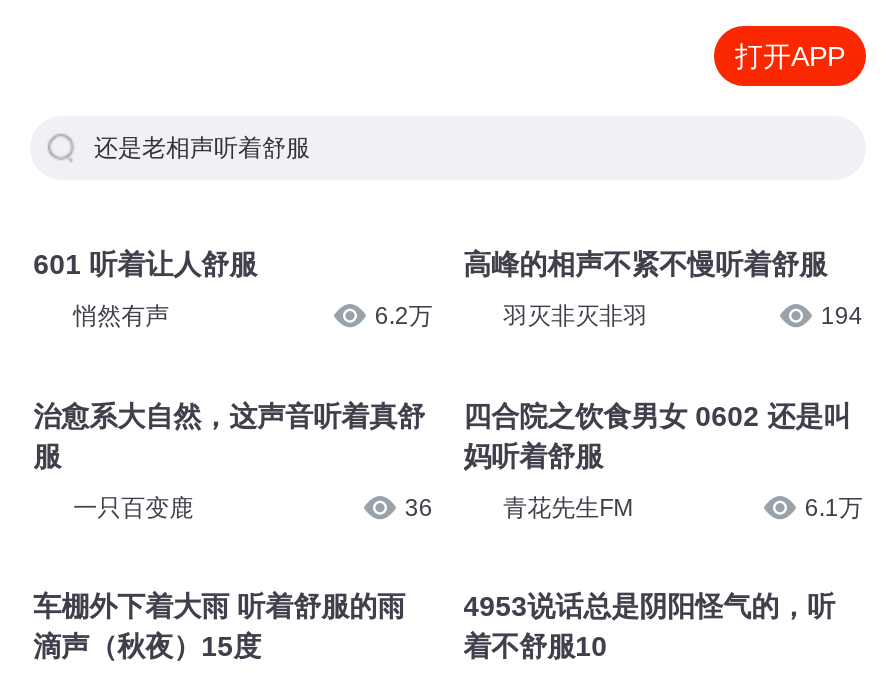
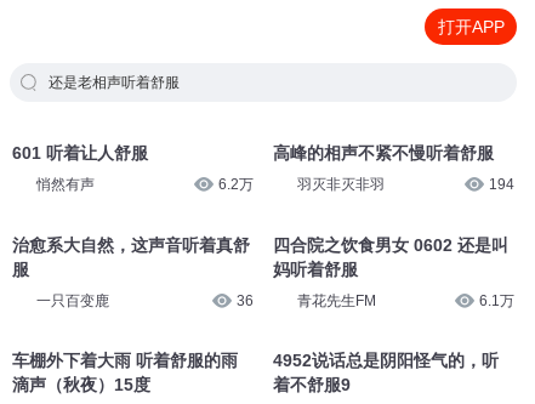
- 4953说话总是阴阳怪气的，听
+ 4952说话总是阴阳怪气的，听

- 着不舒服10
+ 着不舒服9
